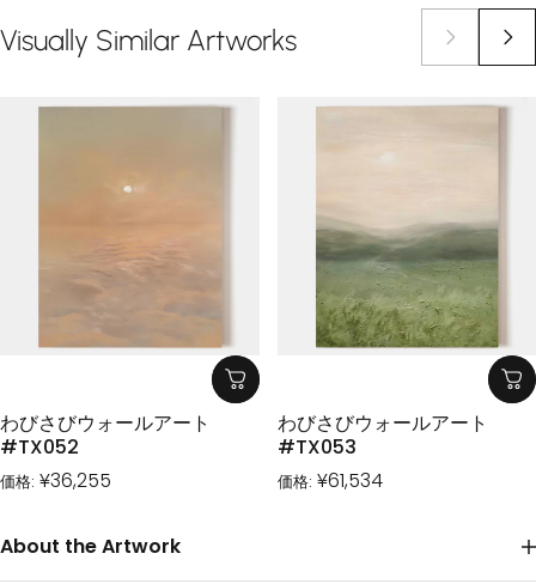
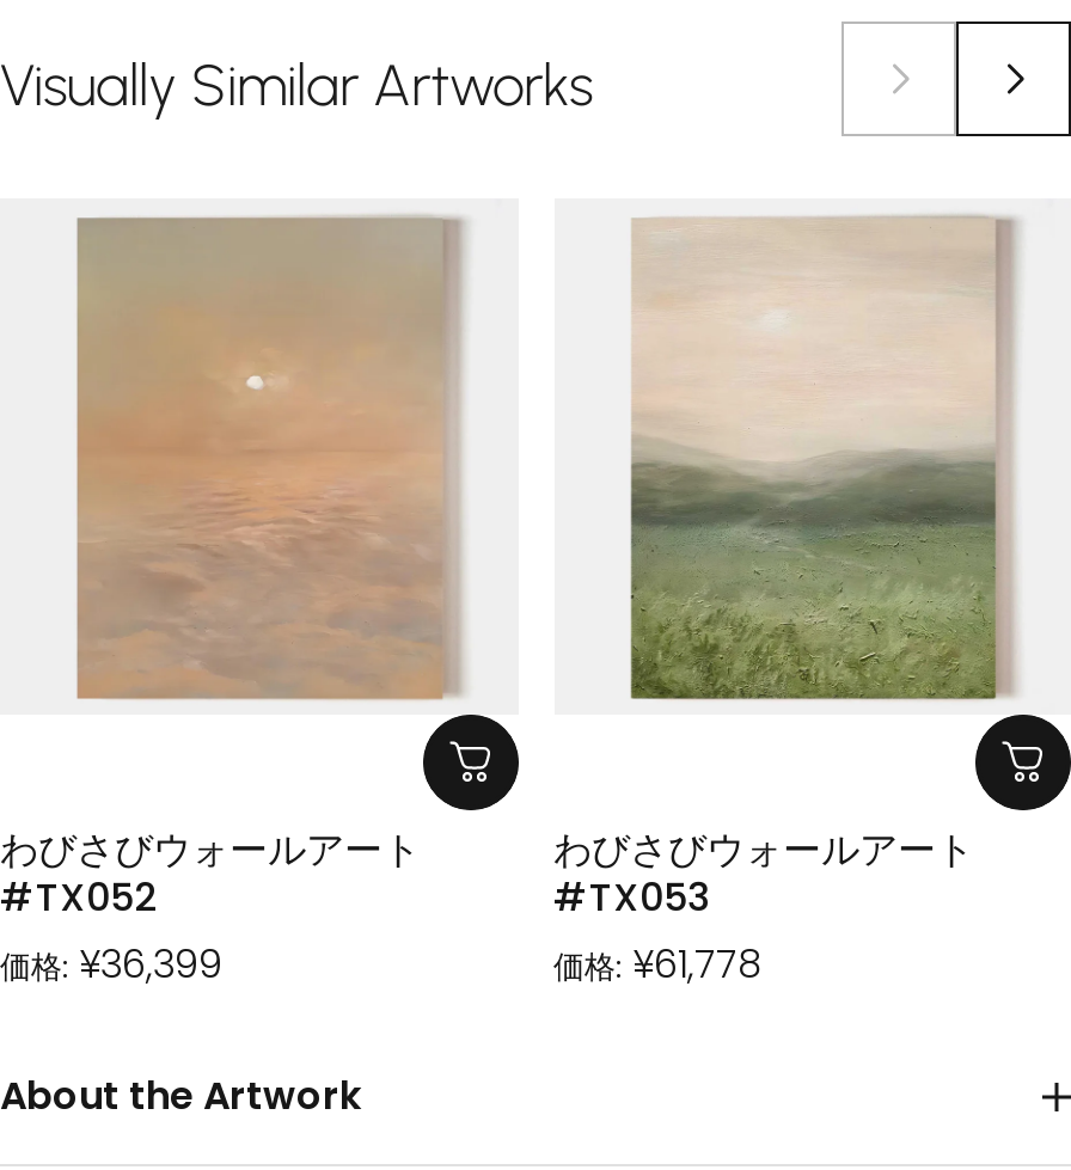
- 価格: ¥36,255
+ 価格: ¥36,399

- 価格: ¥61,534
+ 価格: ¥61,778
